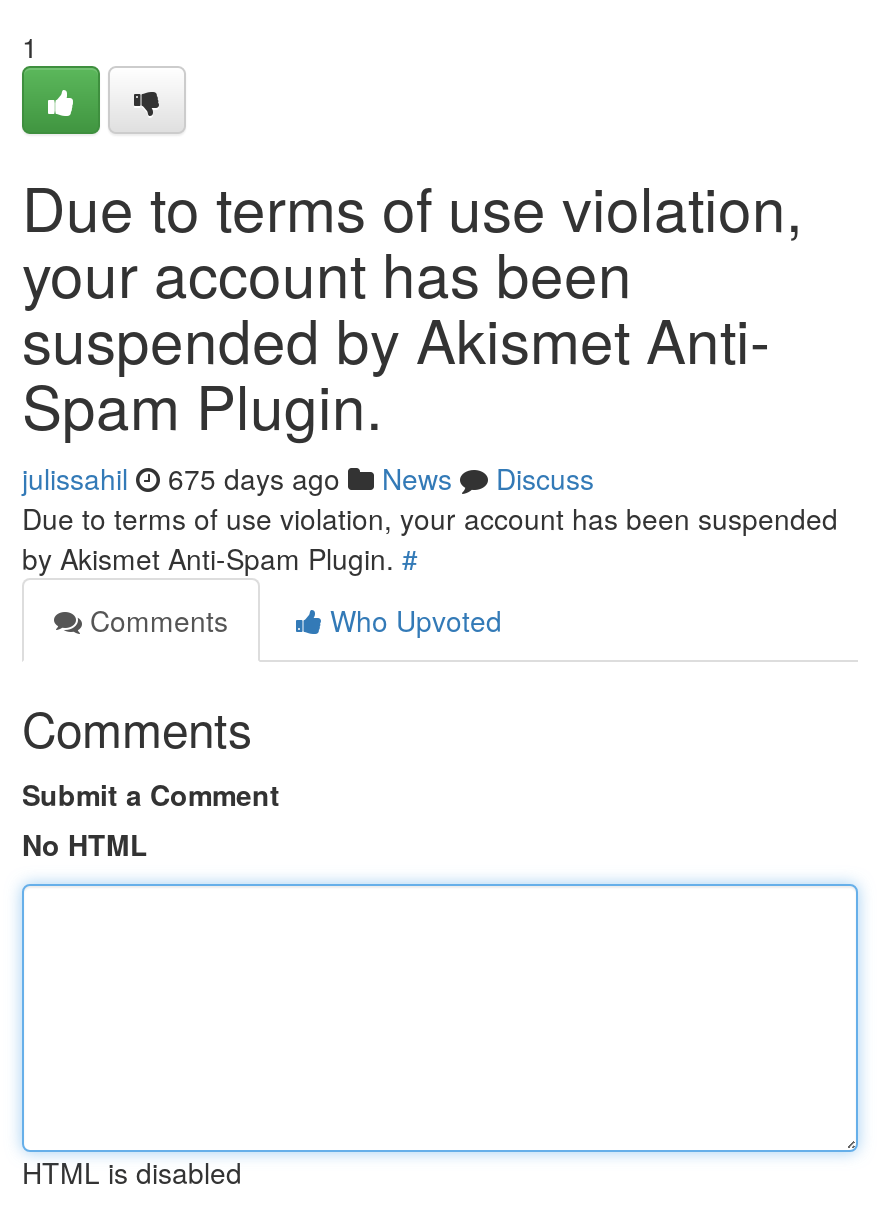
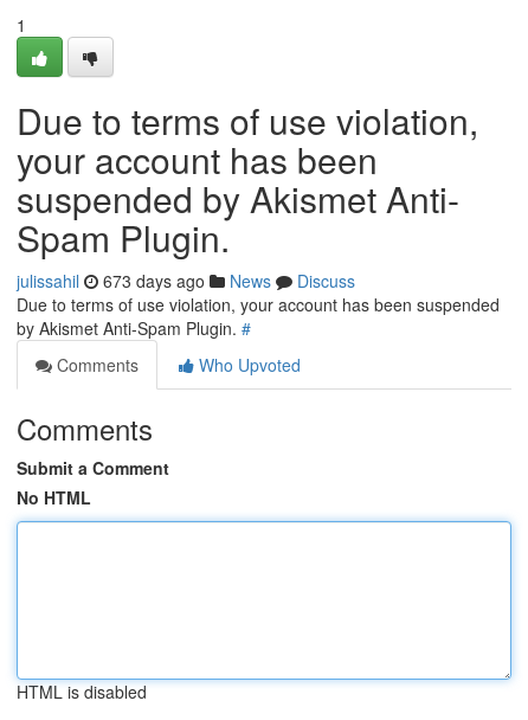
- julissahil 675 days ago News Discuss
+ julissahil 673 days ago News Discuss
